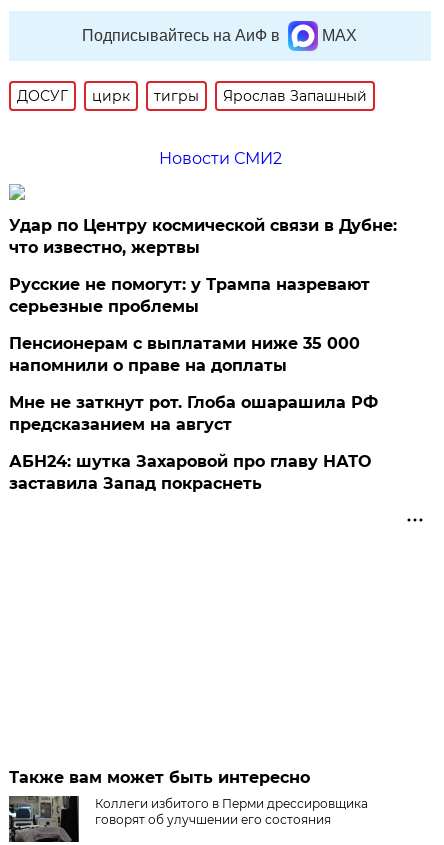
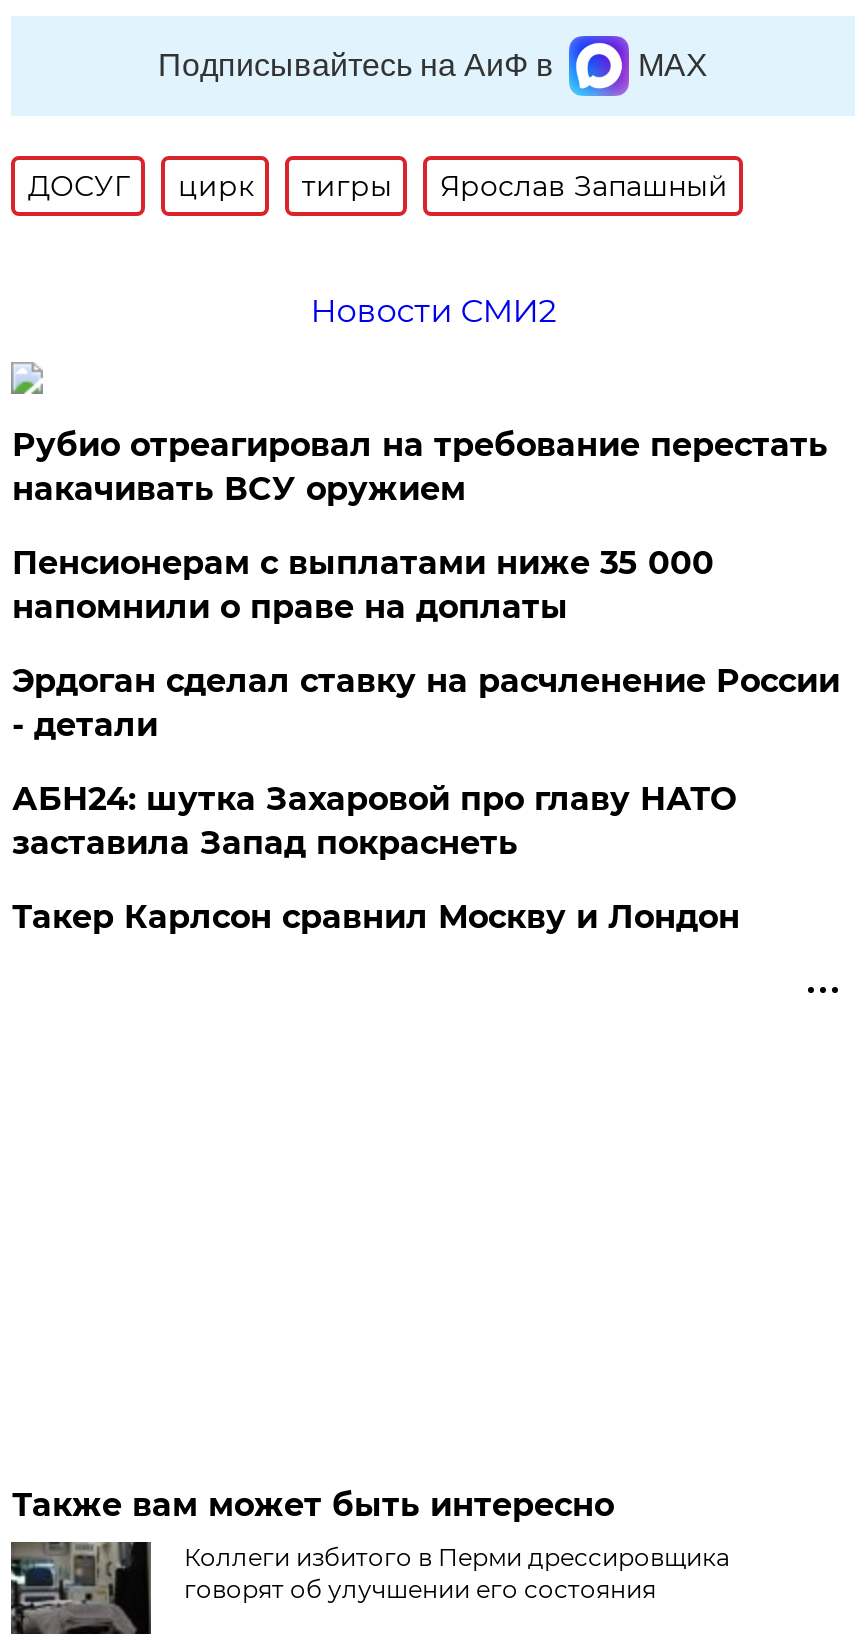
- Удар по Центру космической связи в Дубне:
- что известно, жертвы
- Русские не помогут: у Трампа назревают
- серьезные проблемы
+ Рубио отреагировал на требование перестать
+ накачивать ВСУ оружием

moved up: Пенсионерам с выплатами ниже 35 000 | напомнили о праве на доплаты

- Мне не заткнут рот. Глоба ошарашила РФ
- предсказанием на август
+ Эрдоган сделал ставку на расчленение России
+ - детали

moved up: АБН24: шутка Захаровой про главу НАТО | заставила Запад покраснеть

+ Такер Карлсон сравнил Москву и Лондон
